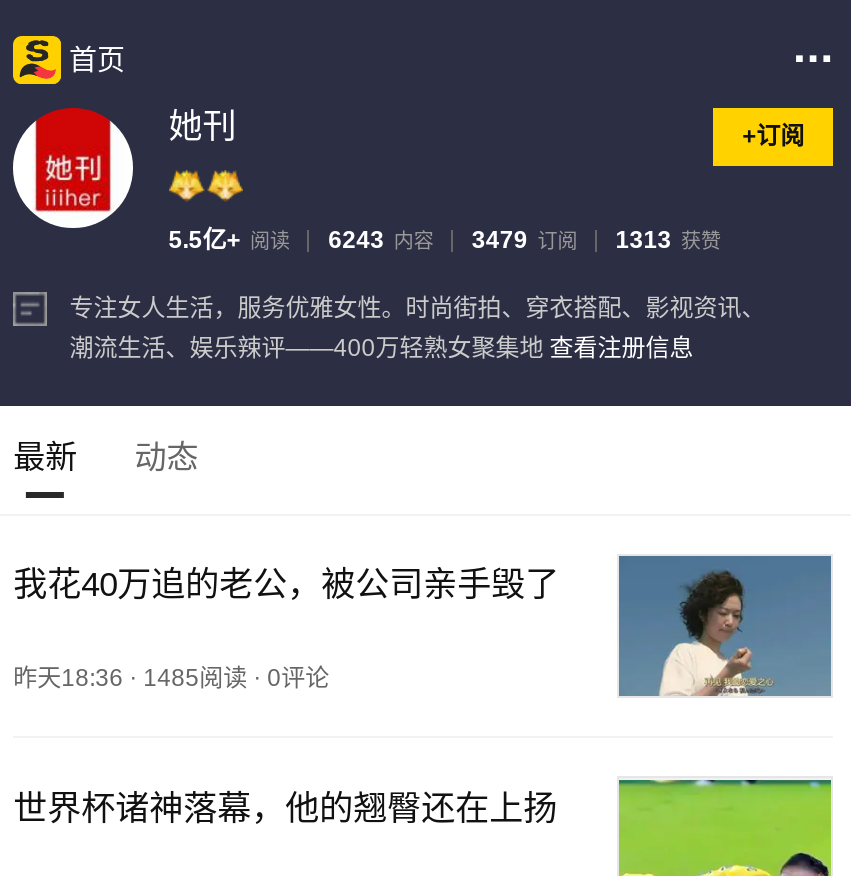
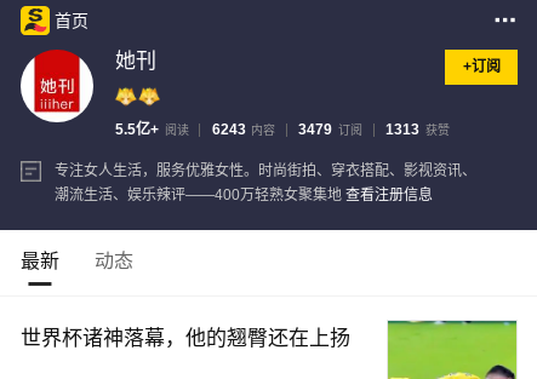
- [image]
- 我花40万追的老公，被公司亲手毁了
- 昨天18:36 · 1485阅读· 0评论
